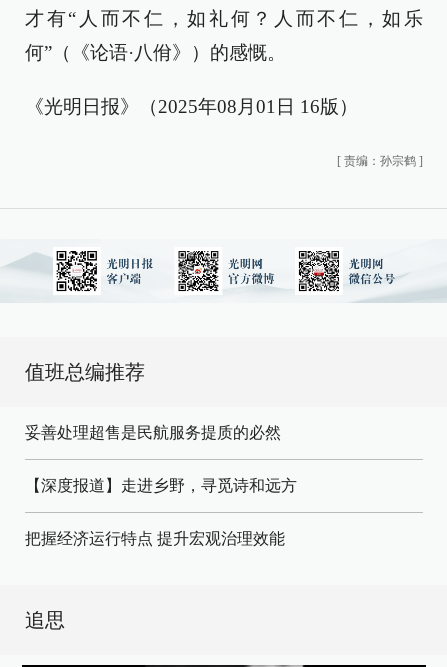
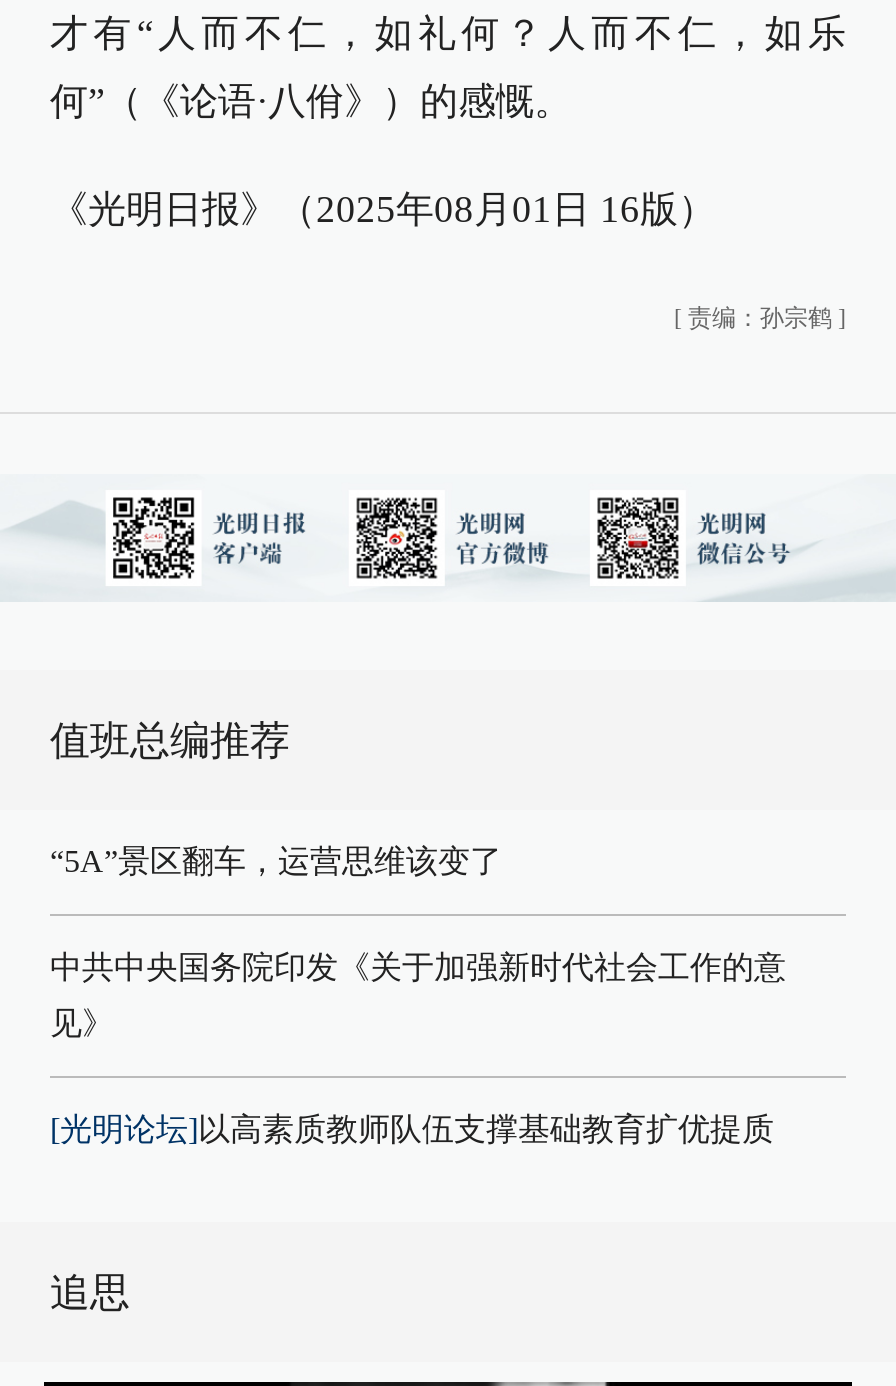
- 妥善处理超售是民航服务提质的必然
- 【深度报道】走进乡野，寻觅诗和远方
- 把握经济运行特点 提升宏观治理效能
+ “5A”景区翻车，运营思维该变了
+ 中共中央国务院印发《关于加强新时代社会工作的意
+ 见》
+ [光明论坛]以高素质教师队伍支撑基础教育扩优提质
